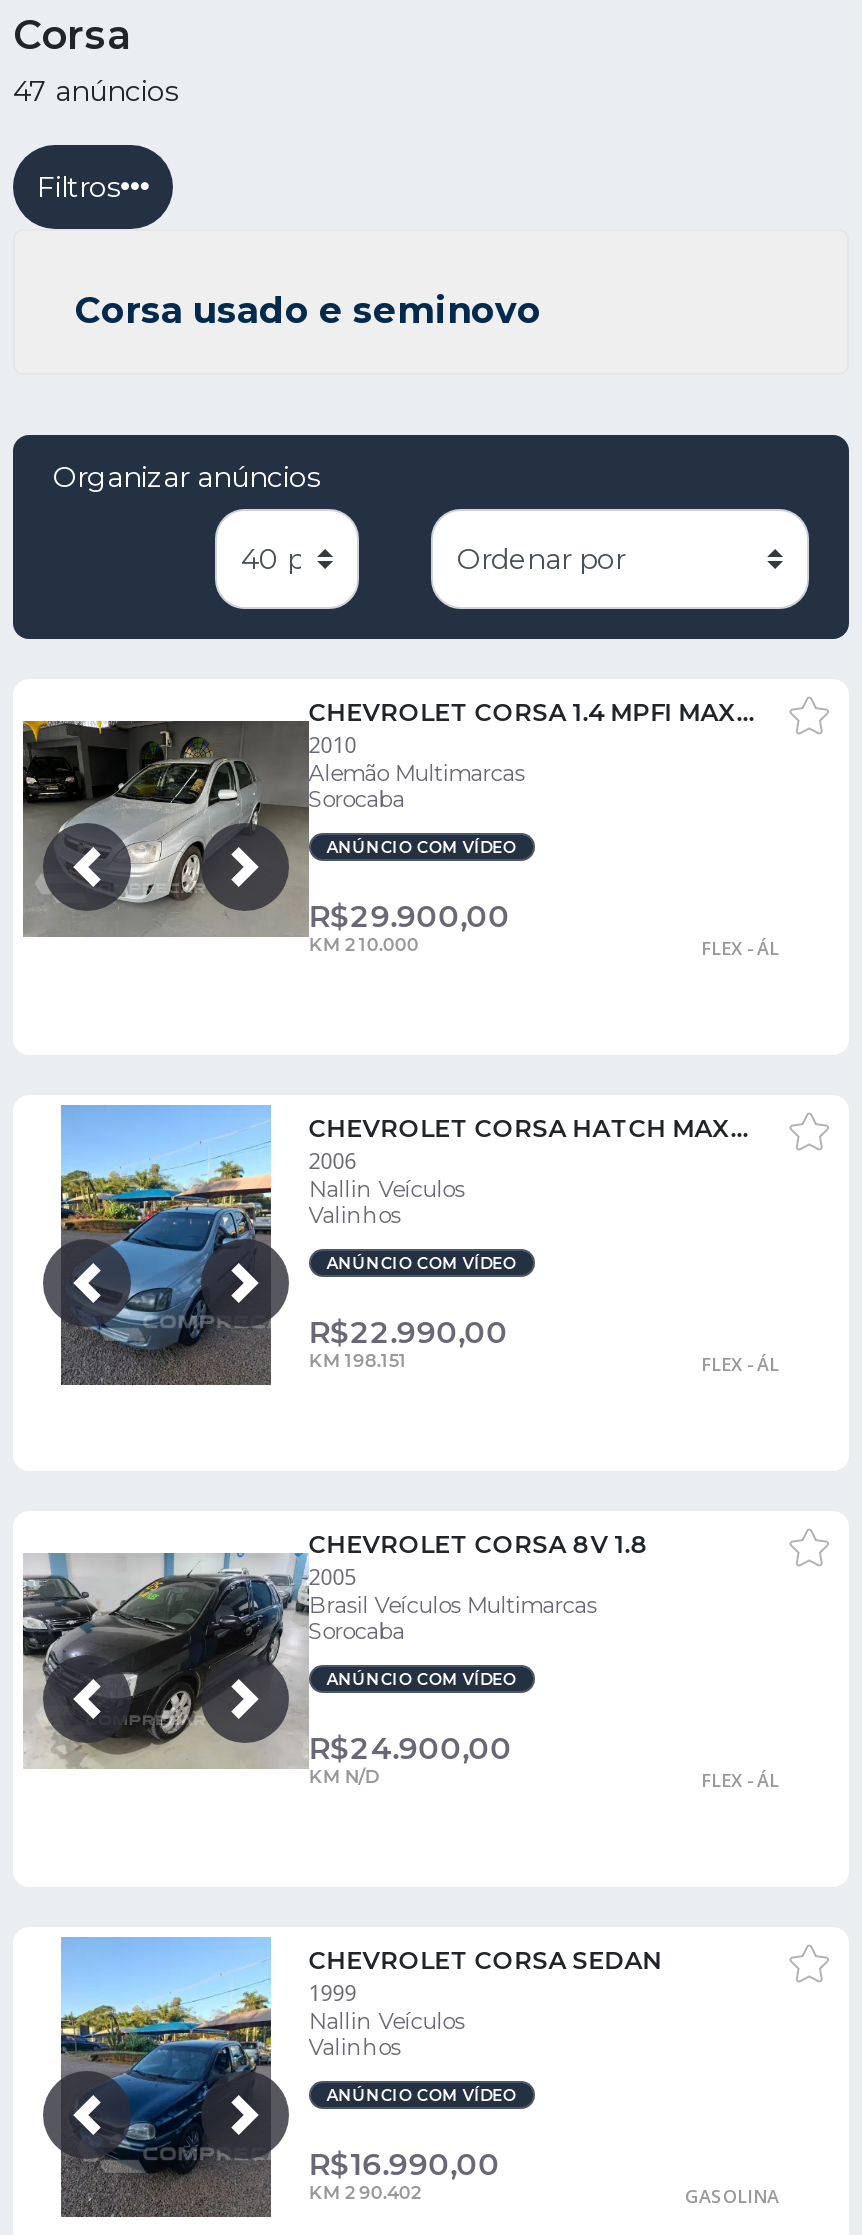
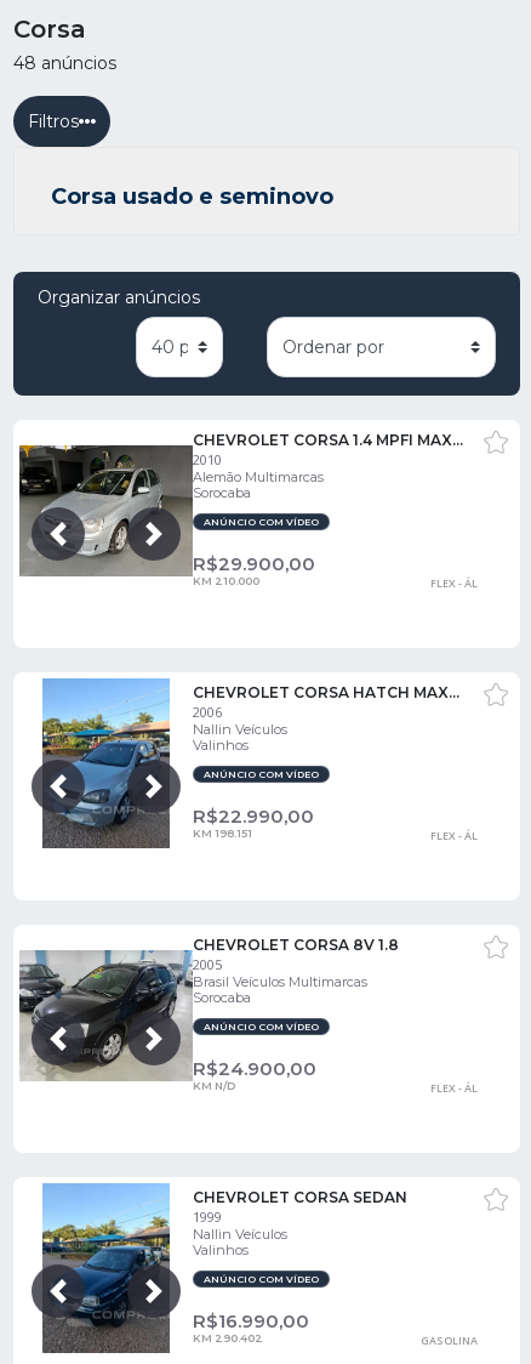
- 47 anúncios
+ 48 anúncios
